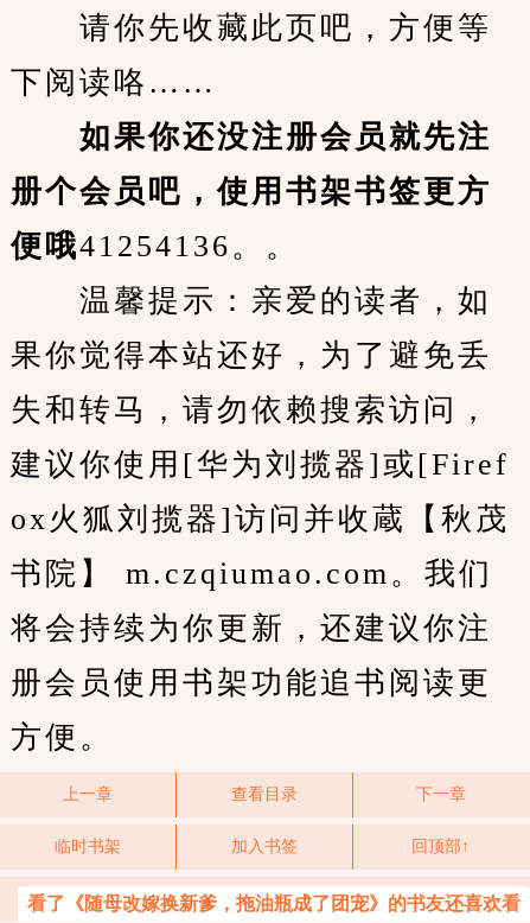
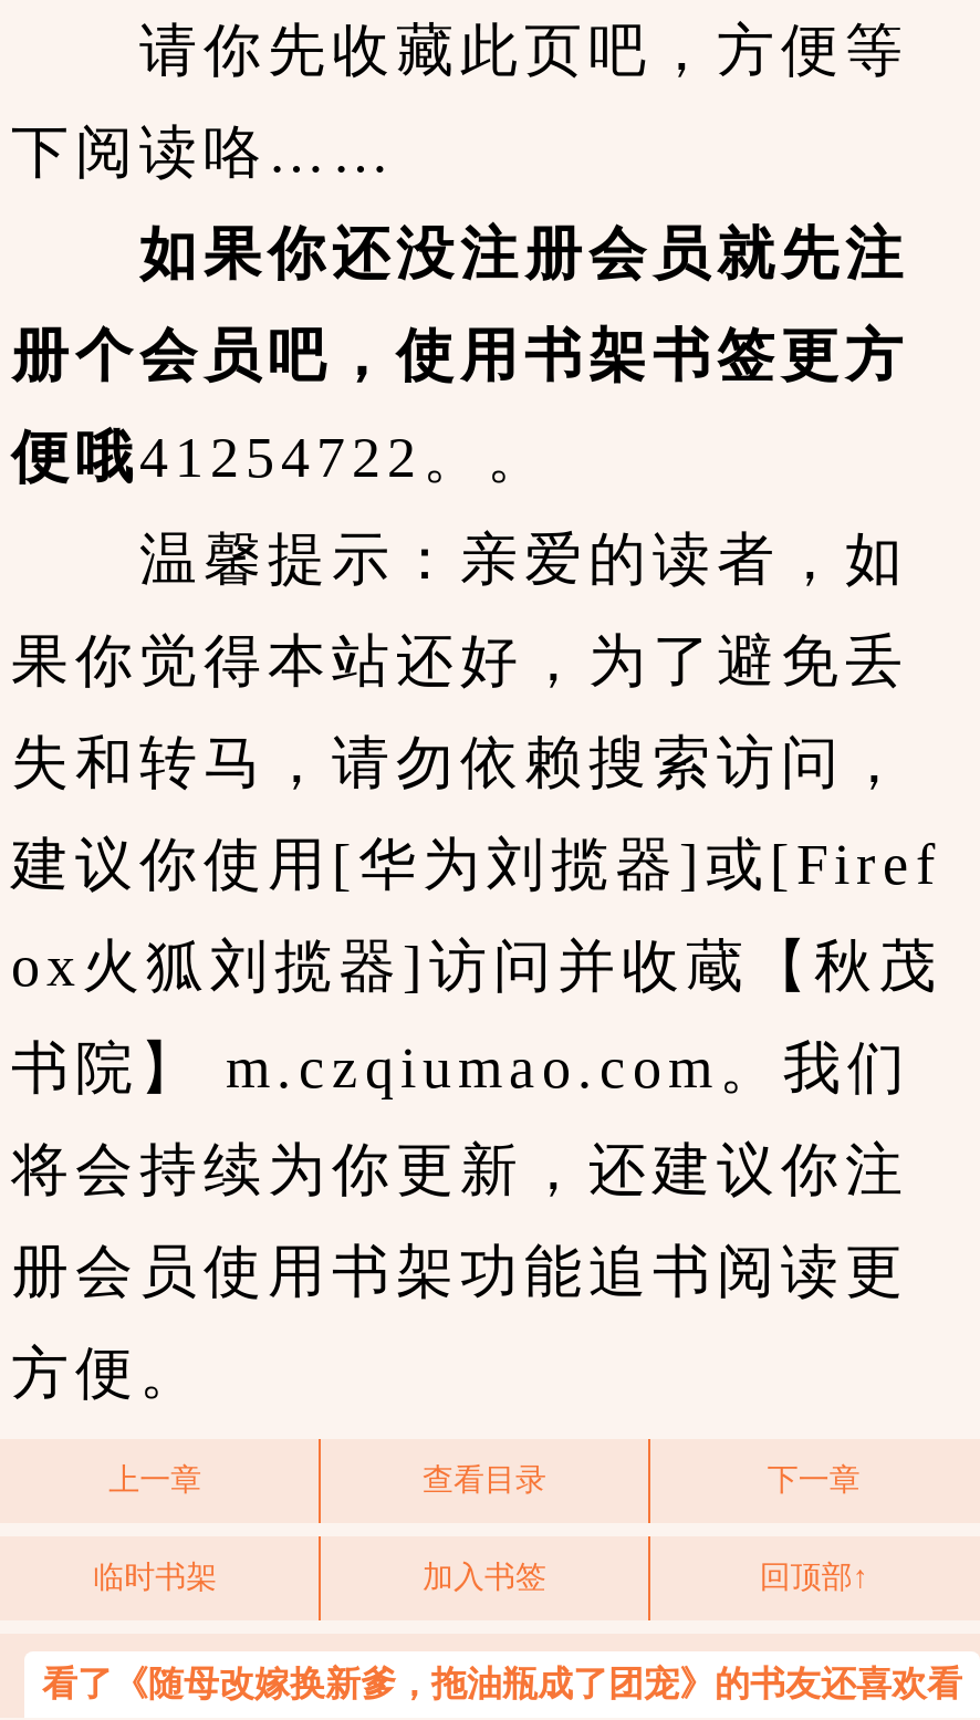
- 便哦41254136。。
+ 便哦41254722。。
